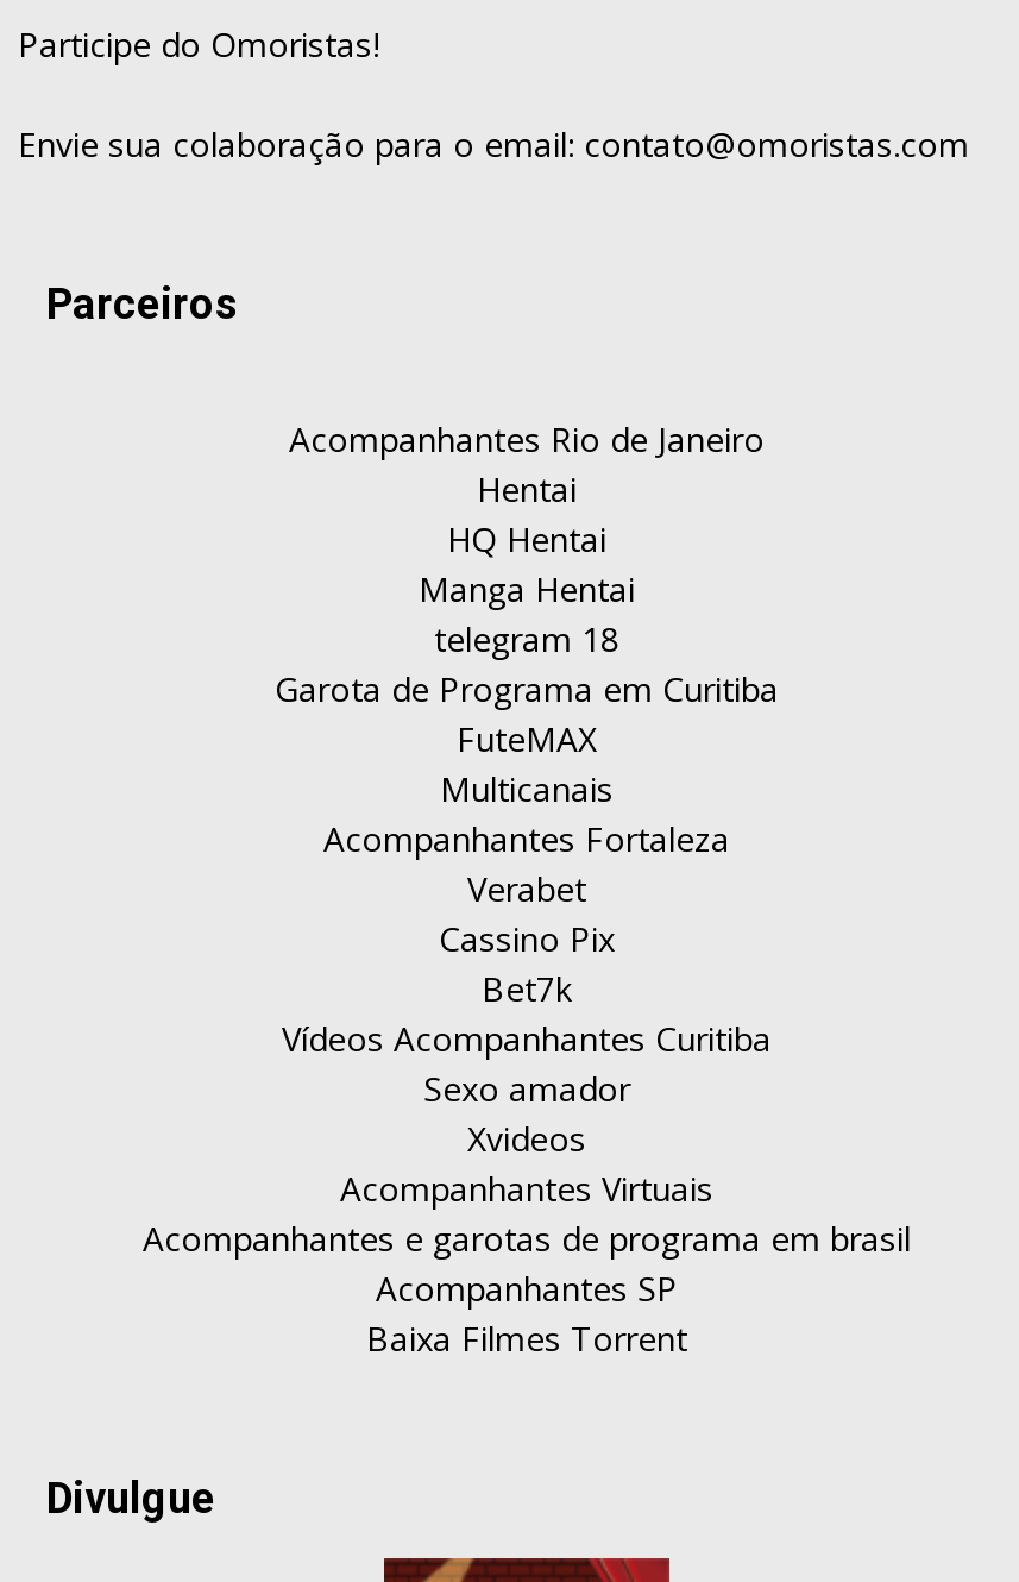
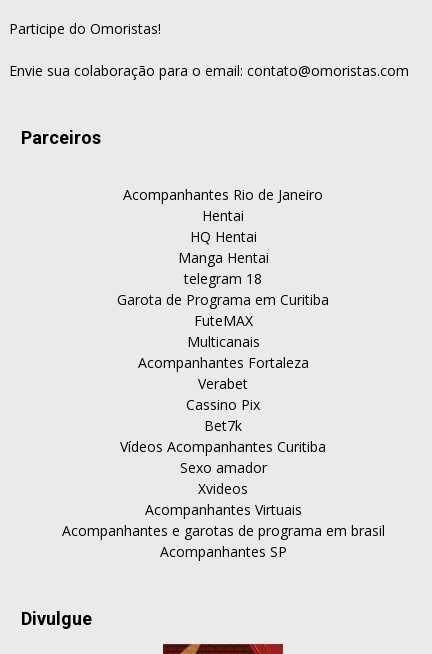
- Baixa Filmes Torrent
